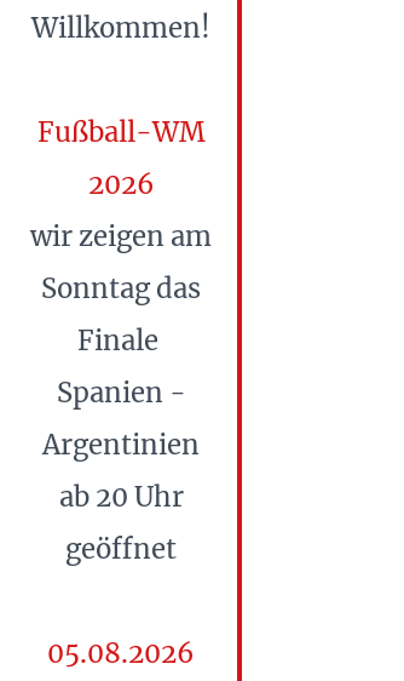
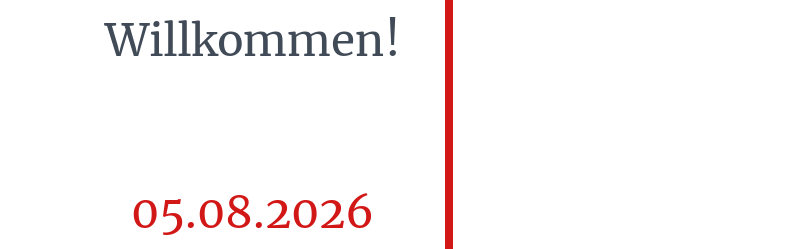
- Fußball-WM
- 2026
- wir zeigen am
- Sonntag das
- Finale
- Spanien -
- Argentinien
- ab 20 Uhr
- geöffnet
